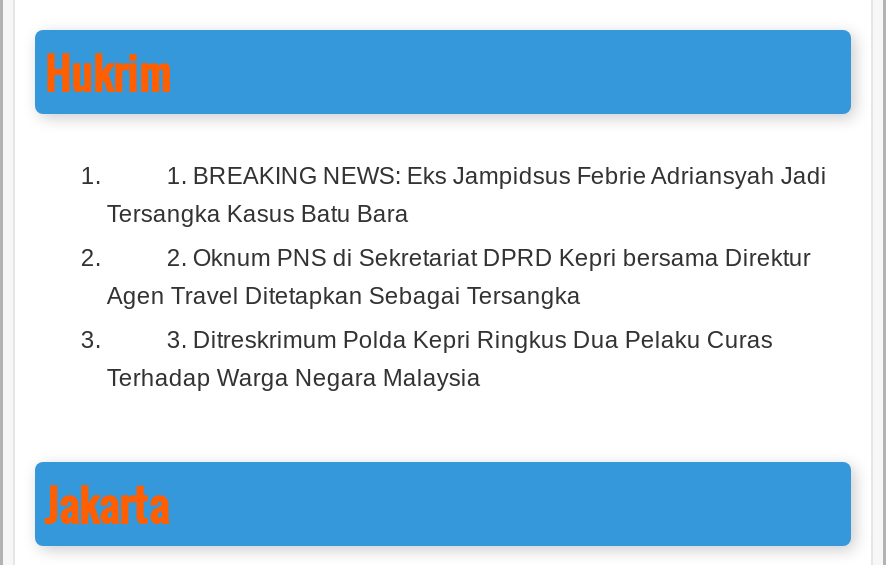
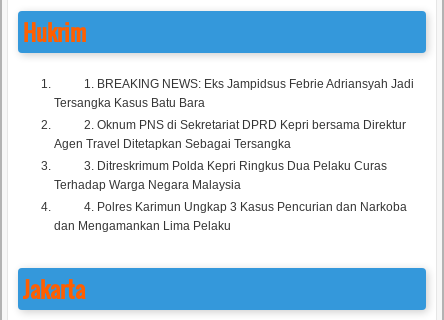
+ 4. Polres Karimun Ungkap 3 Kasus Pencurian dan Narkoba
+ dan Mengamankan Lima Pelaku
